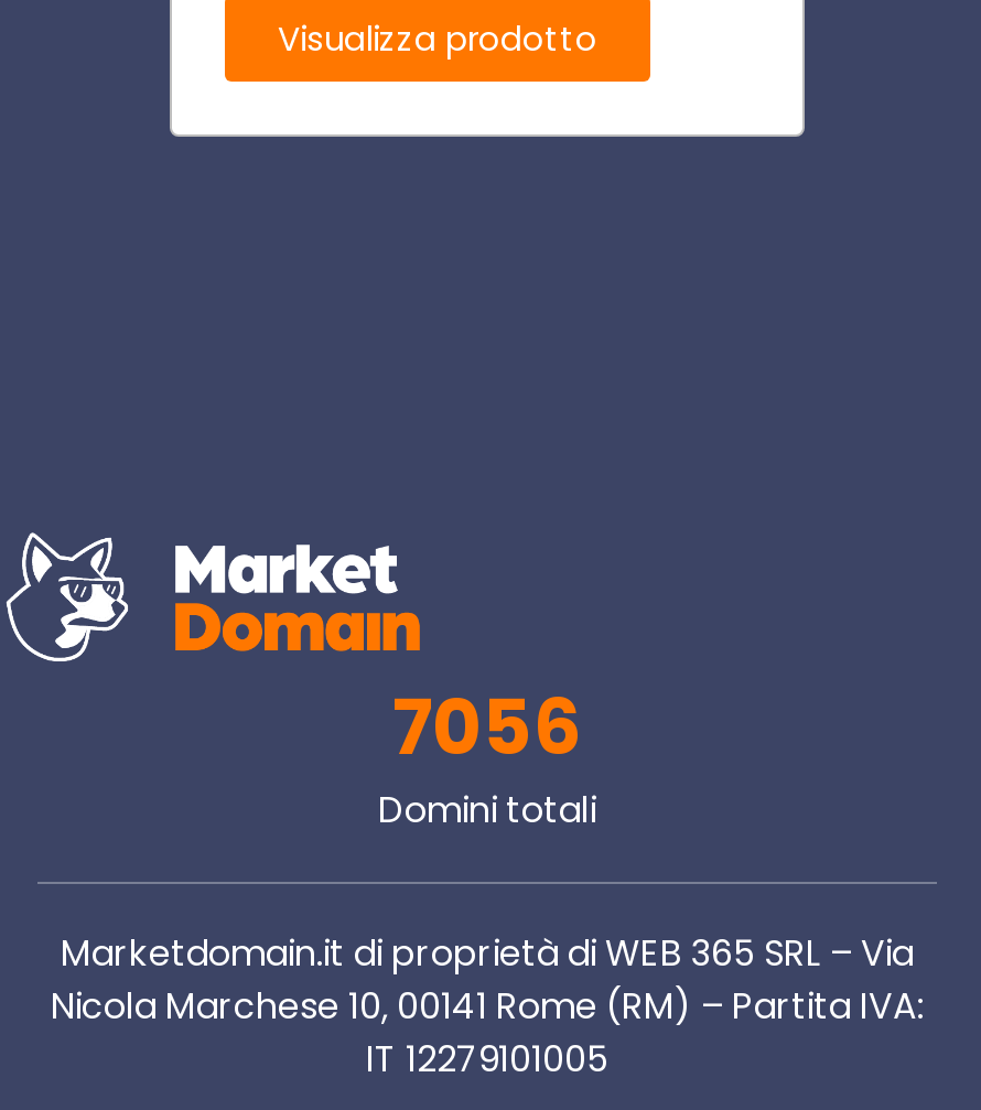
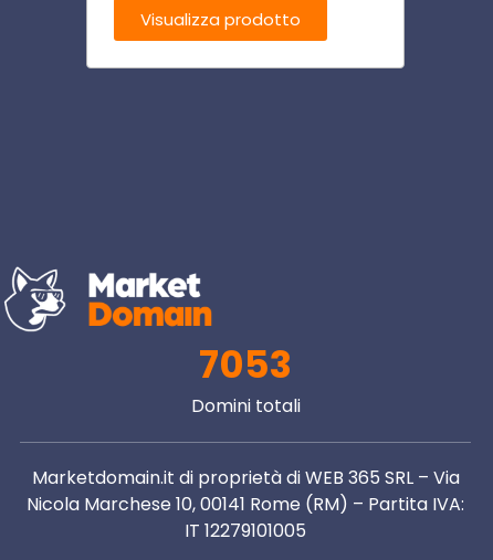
- 7056
+ 7053
